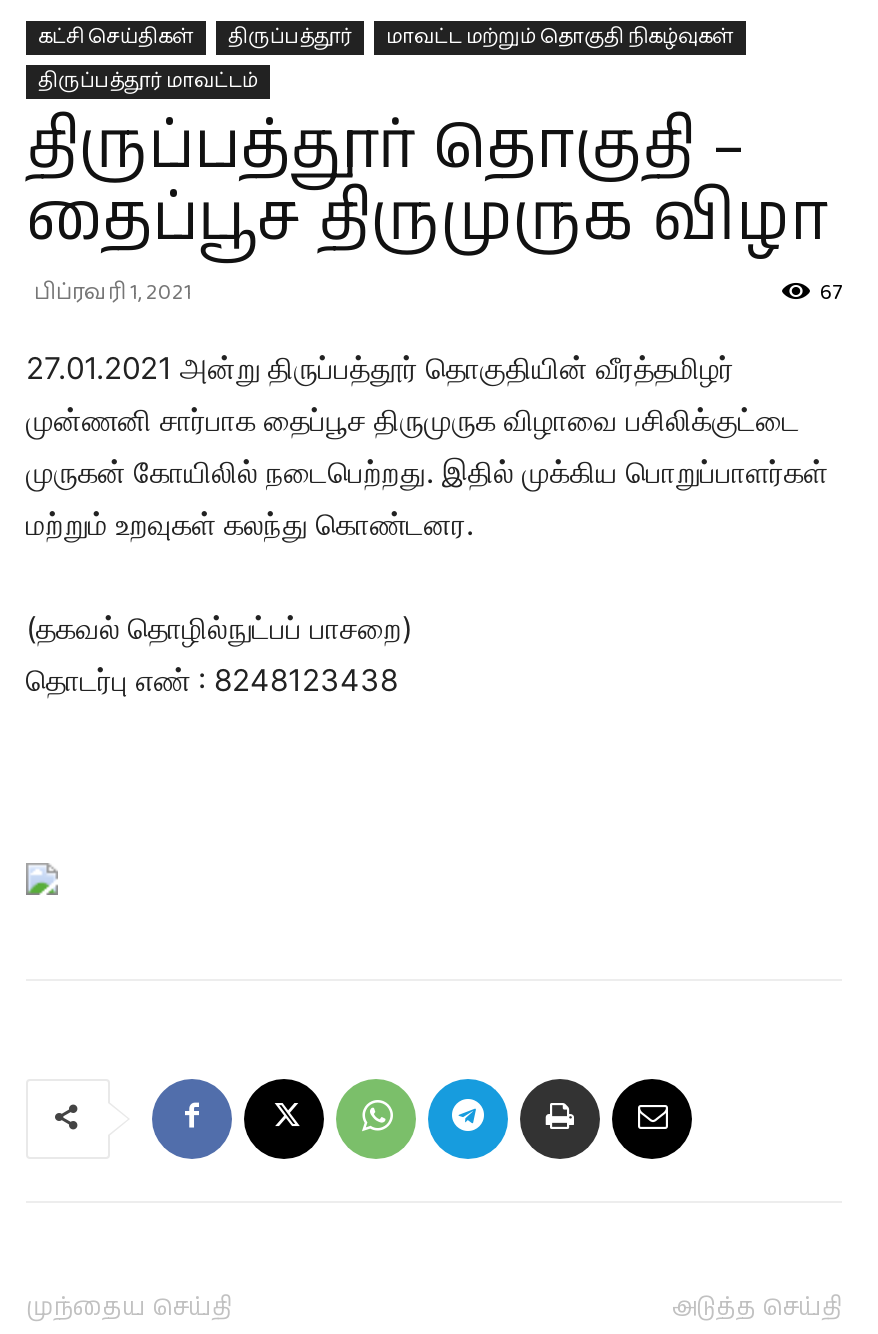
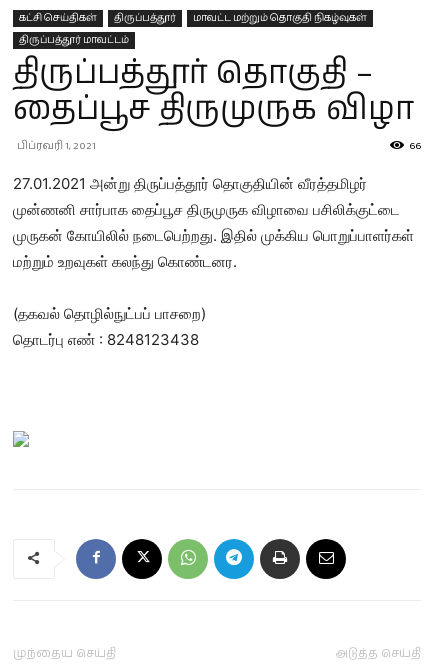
- 67
+ 66
